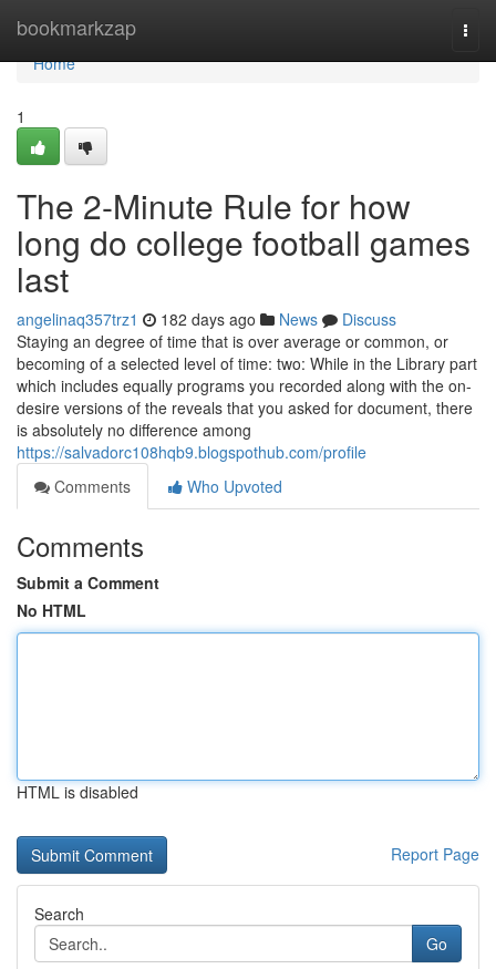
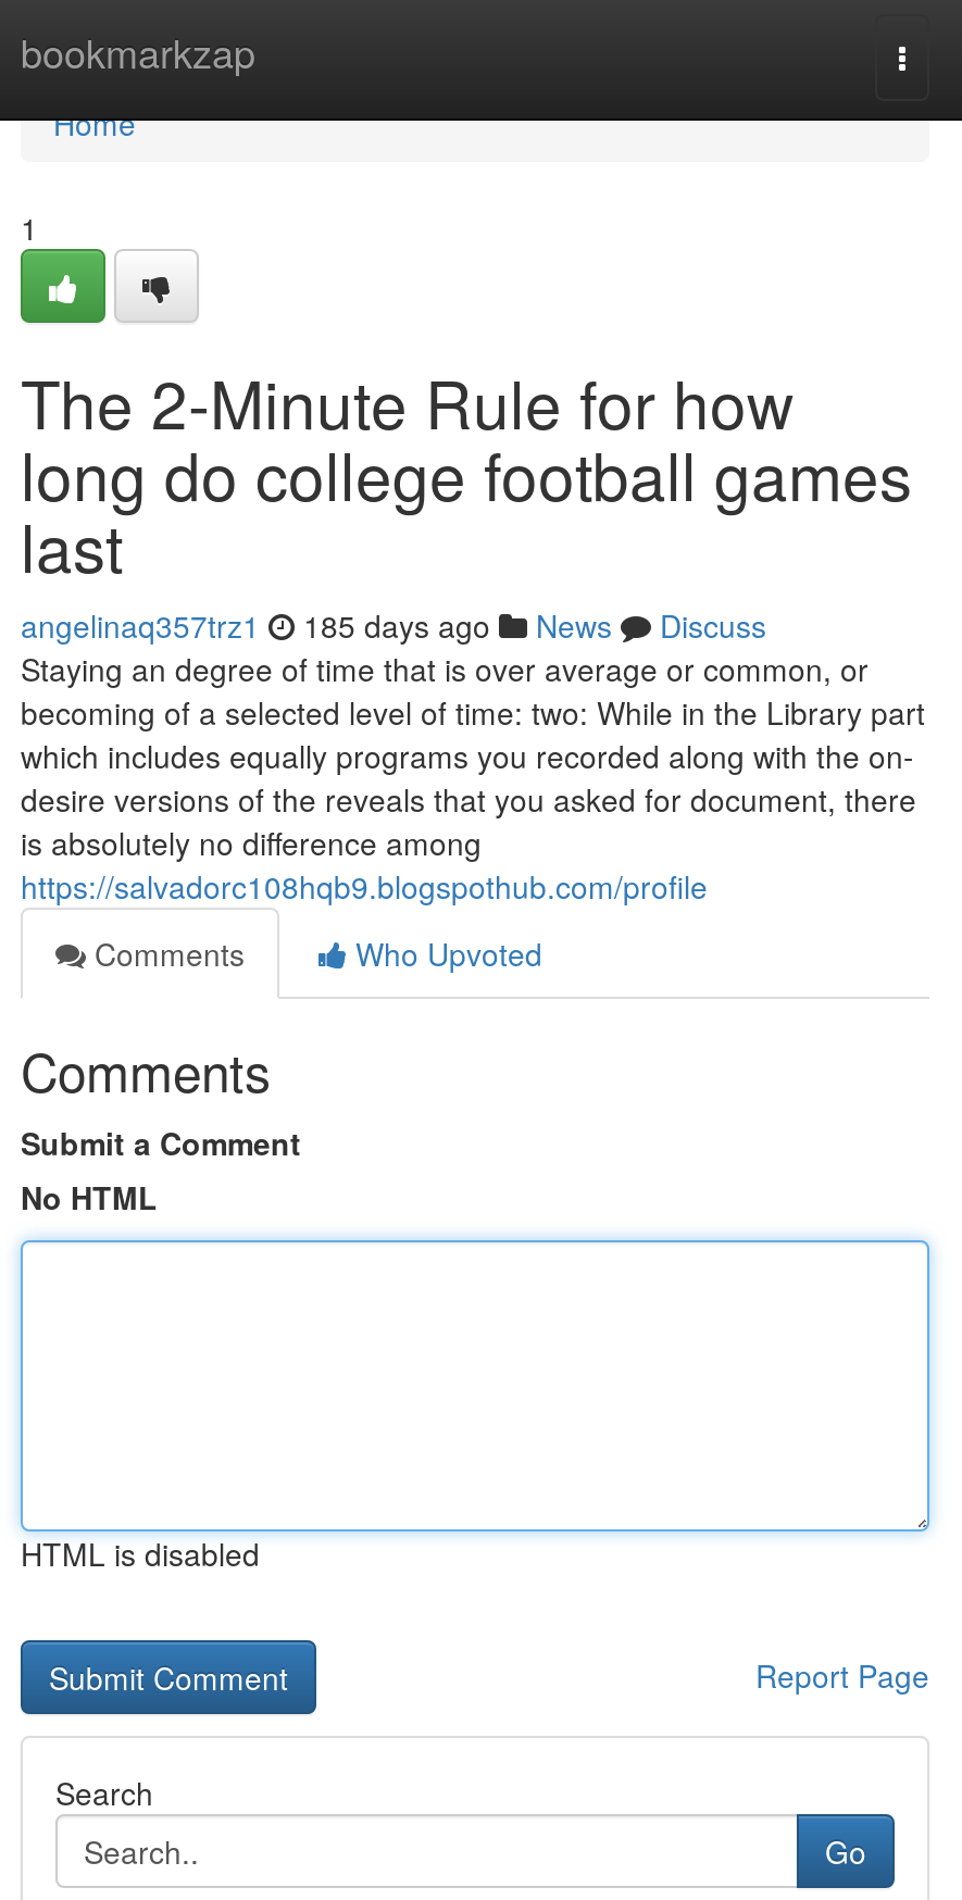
- angelinaq357trz1 182 days ago News Discuss
+ angelinaq357trz1 185 days ago News Discuss
